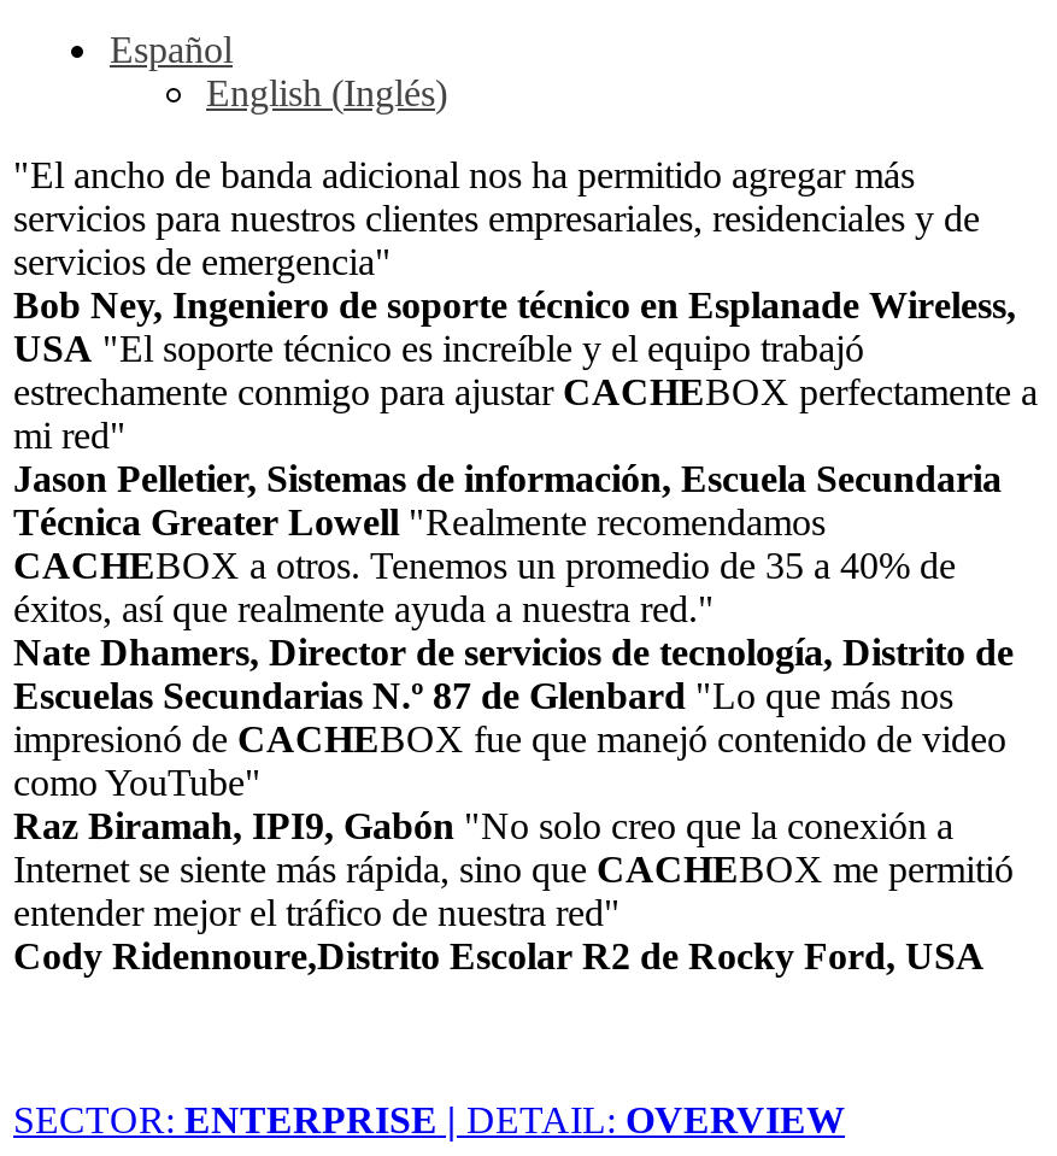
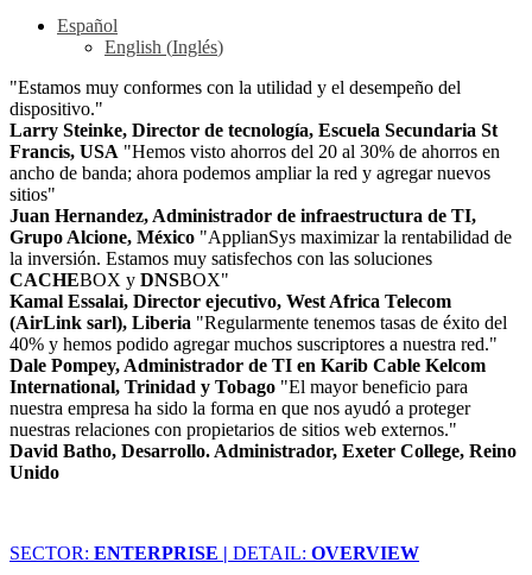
- "El ancho de banda adicional nos ha permitido agregar más
- servicios para nuestros clientes empresariales, residenciales y de
- servicios de emergencia"
- Bob Ney, Ingeniero de soporte técnico en Esplanade Wireless,
- USA "El soporte técnico es increíble y el equipo trabajó
- estrechamente conmigo para ajustar CACHEBOX perfectamente a
- mi red"
- Jason Pelletier, Sistemas de información, Escuela Secundaria
- Técnica Greater Lowell "Realmente recomendamos
- CACHEBOX a otros. Tenemos un promedio de 35 a 40% de
- éxitos, así que realmente ayuda a nuestra red."
- Nate Dhamers, Director de servicios de tecnología, Distrito de
- Escuelas Secundarias N.º 87 de Glenbard "Lo que más nos
- impresionó de CACHEBOX fue que manejó contenido de video
- como YouTube"
- Raz Biramah, IPI9, Gabón "No solo creo que la conexión a
- Internet se siente más rápida, sino que CACHEBOX me permitió
- entender mejor el tráfico de nuestra red"
- Cody Ridennoure,Distrito Escolar R2 de Rocky Ford, USA
+ "Estamos muy conformes con la utilidad y el desempeño del
+ dispositivo."
+ Larry Steinke, Director de tecnología, Escuela Secundaria St
+ Francis, USA "Hemos visto ahorros del 20 al 30% de ahorros en
+ ancho de banda; ahora podemos ampliar la red y agregar nuevos
+ sitios"
+ Juan Hernandez, Administrador de infraestructura de TI,
+ Grupo Alcione, México "ApplianSys maximizar la rentabilidad de
+ la inversión. Estamos muy satisfechos con las soluciones
+ CACHEBOX y DNSBOX"
+ Kamal Essalai, Director ejecutivo, West Africa Telecom
+ (AirLink sarl), Liberia "Regularmente tenemos tasas de éxito del
+ 40% y hemos podido agregar muchos suscriptores a nuestra red."
+ Dale Pompey, Administrador de TI en Karib Cable Kelcom
+ International, Trinidad y Tobago "El mayor beneficio para
+ nuestra empresa ha sido la forma en que nos ayudó a proteger
+ nuestras relaciones con propietarios de sitios web externos."
+ David Batho, Desarrollo. Administrador, Exeter College, Reino
+ Unido
